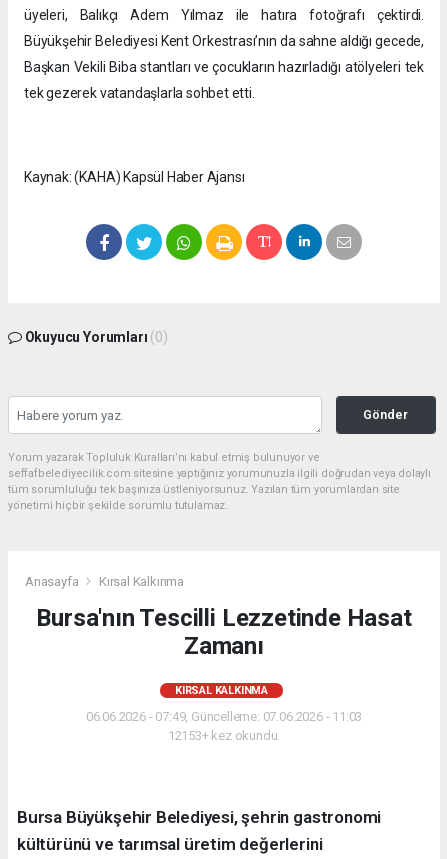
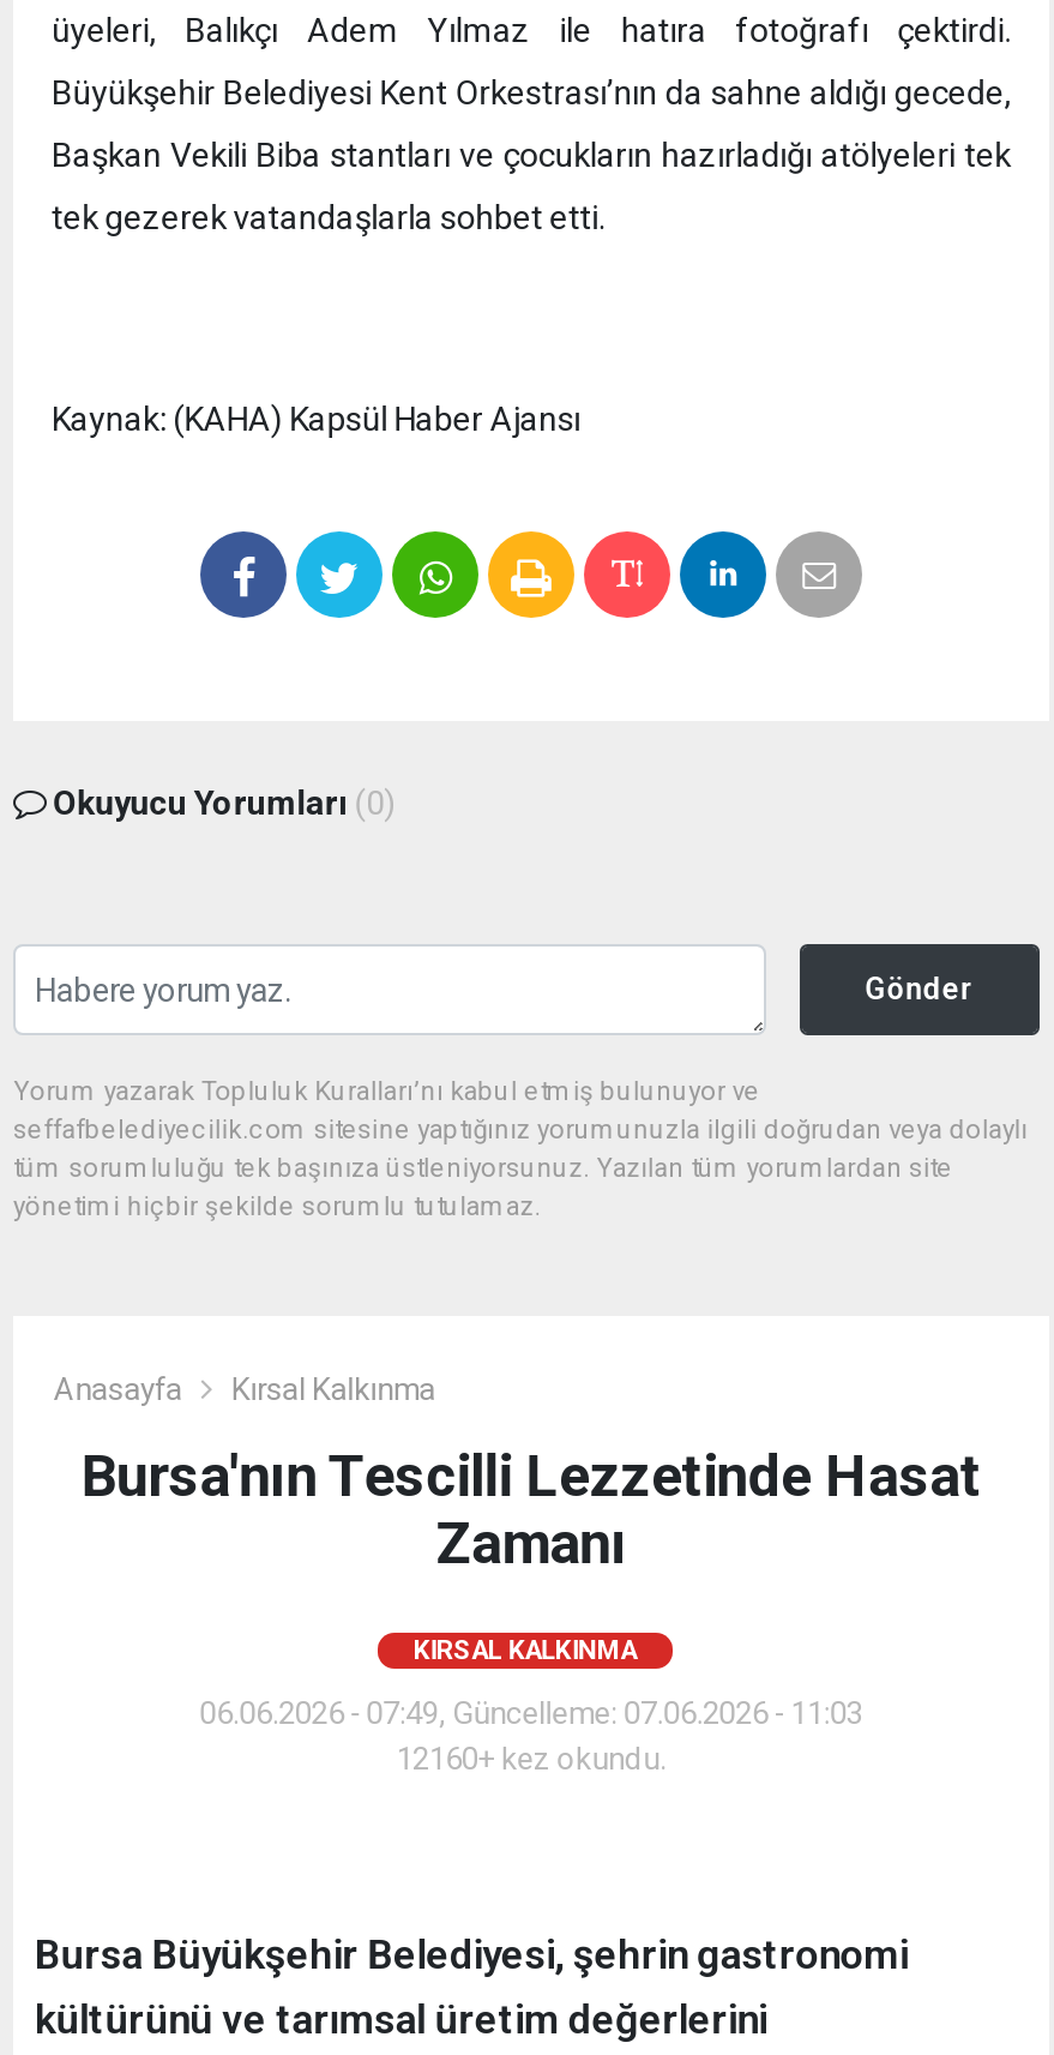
- 12153+ kez okundu.
+ 12160+ kez okundu.
